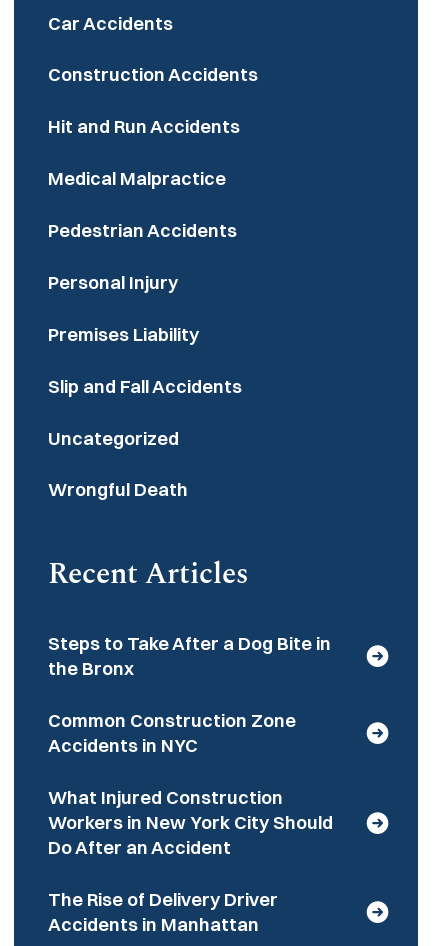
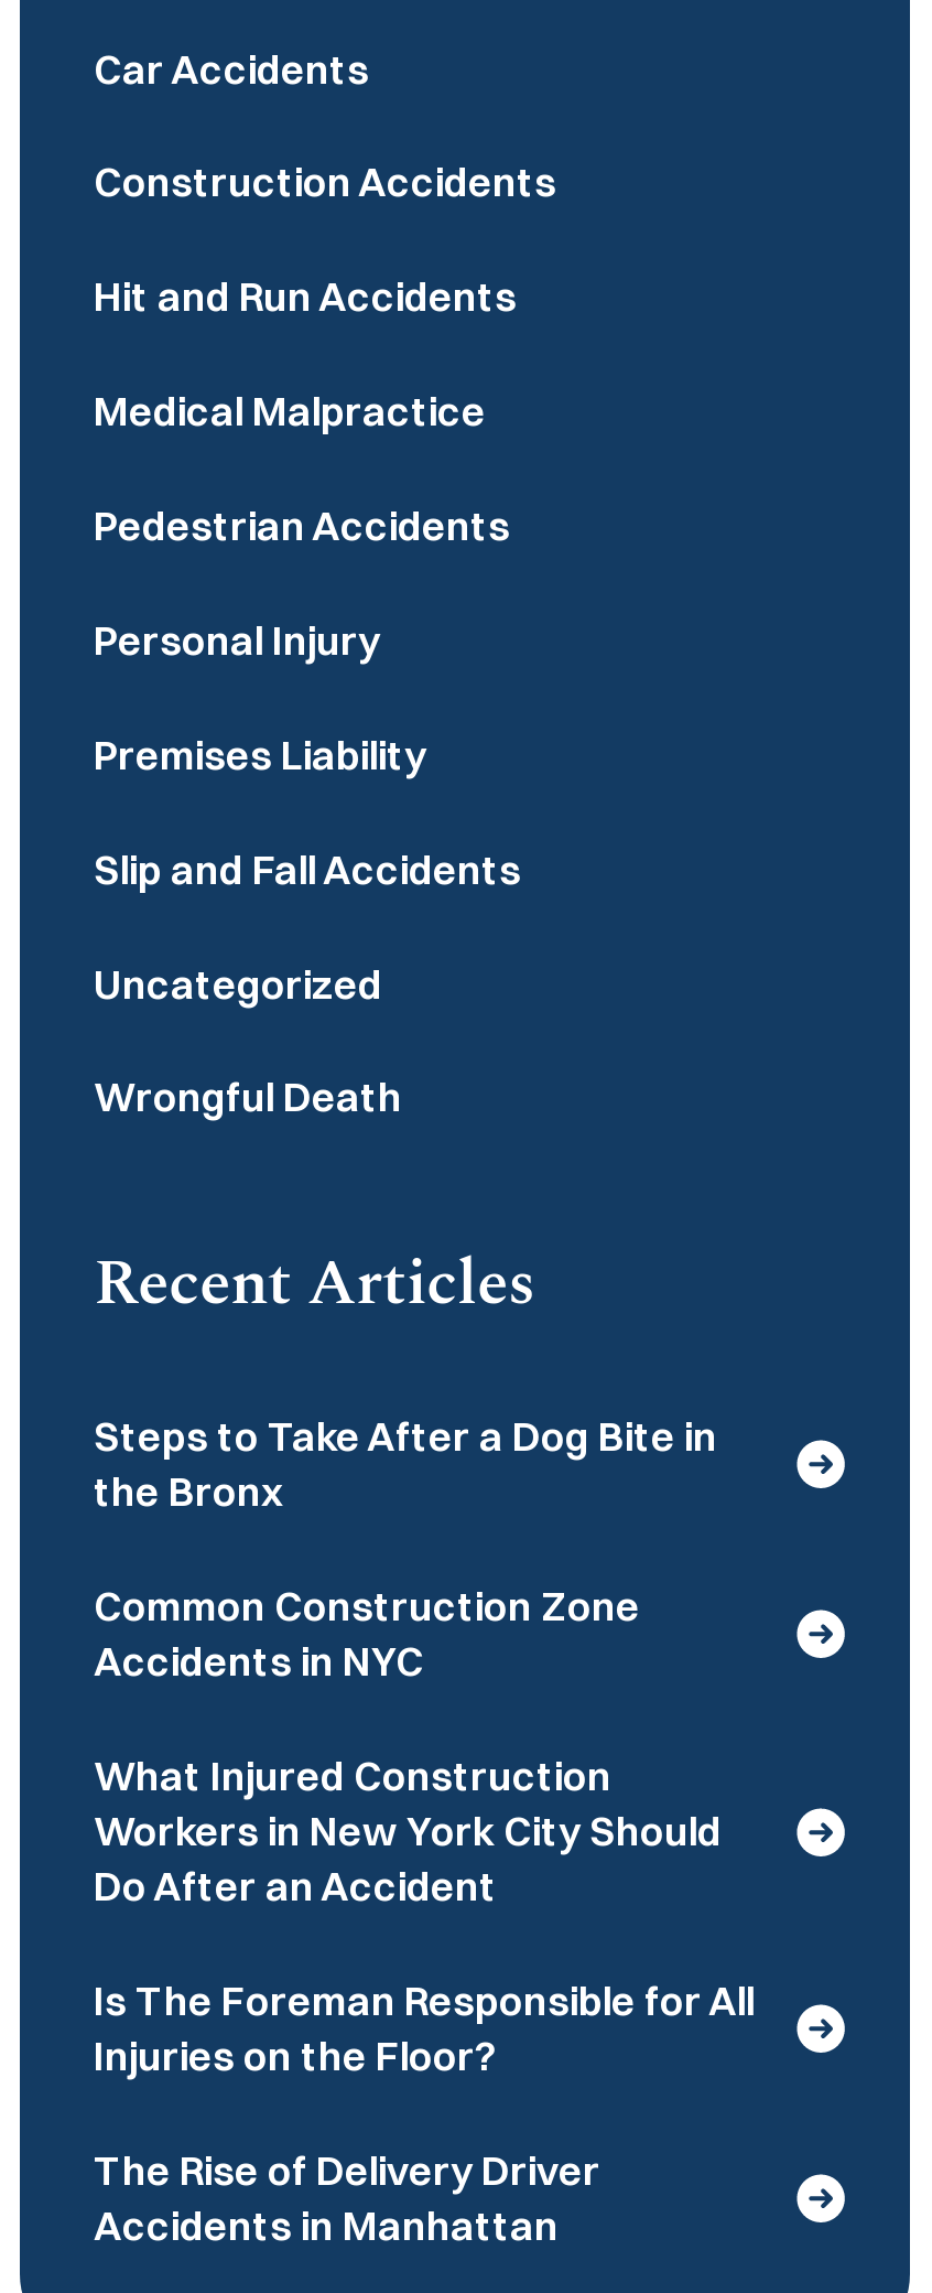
+ Is The Foreman Responsible for All
+ Injuries on the Floor?
